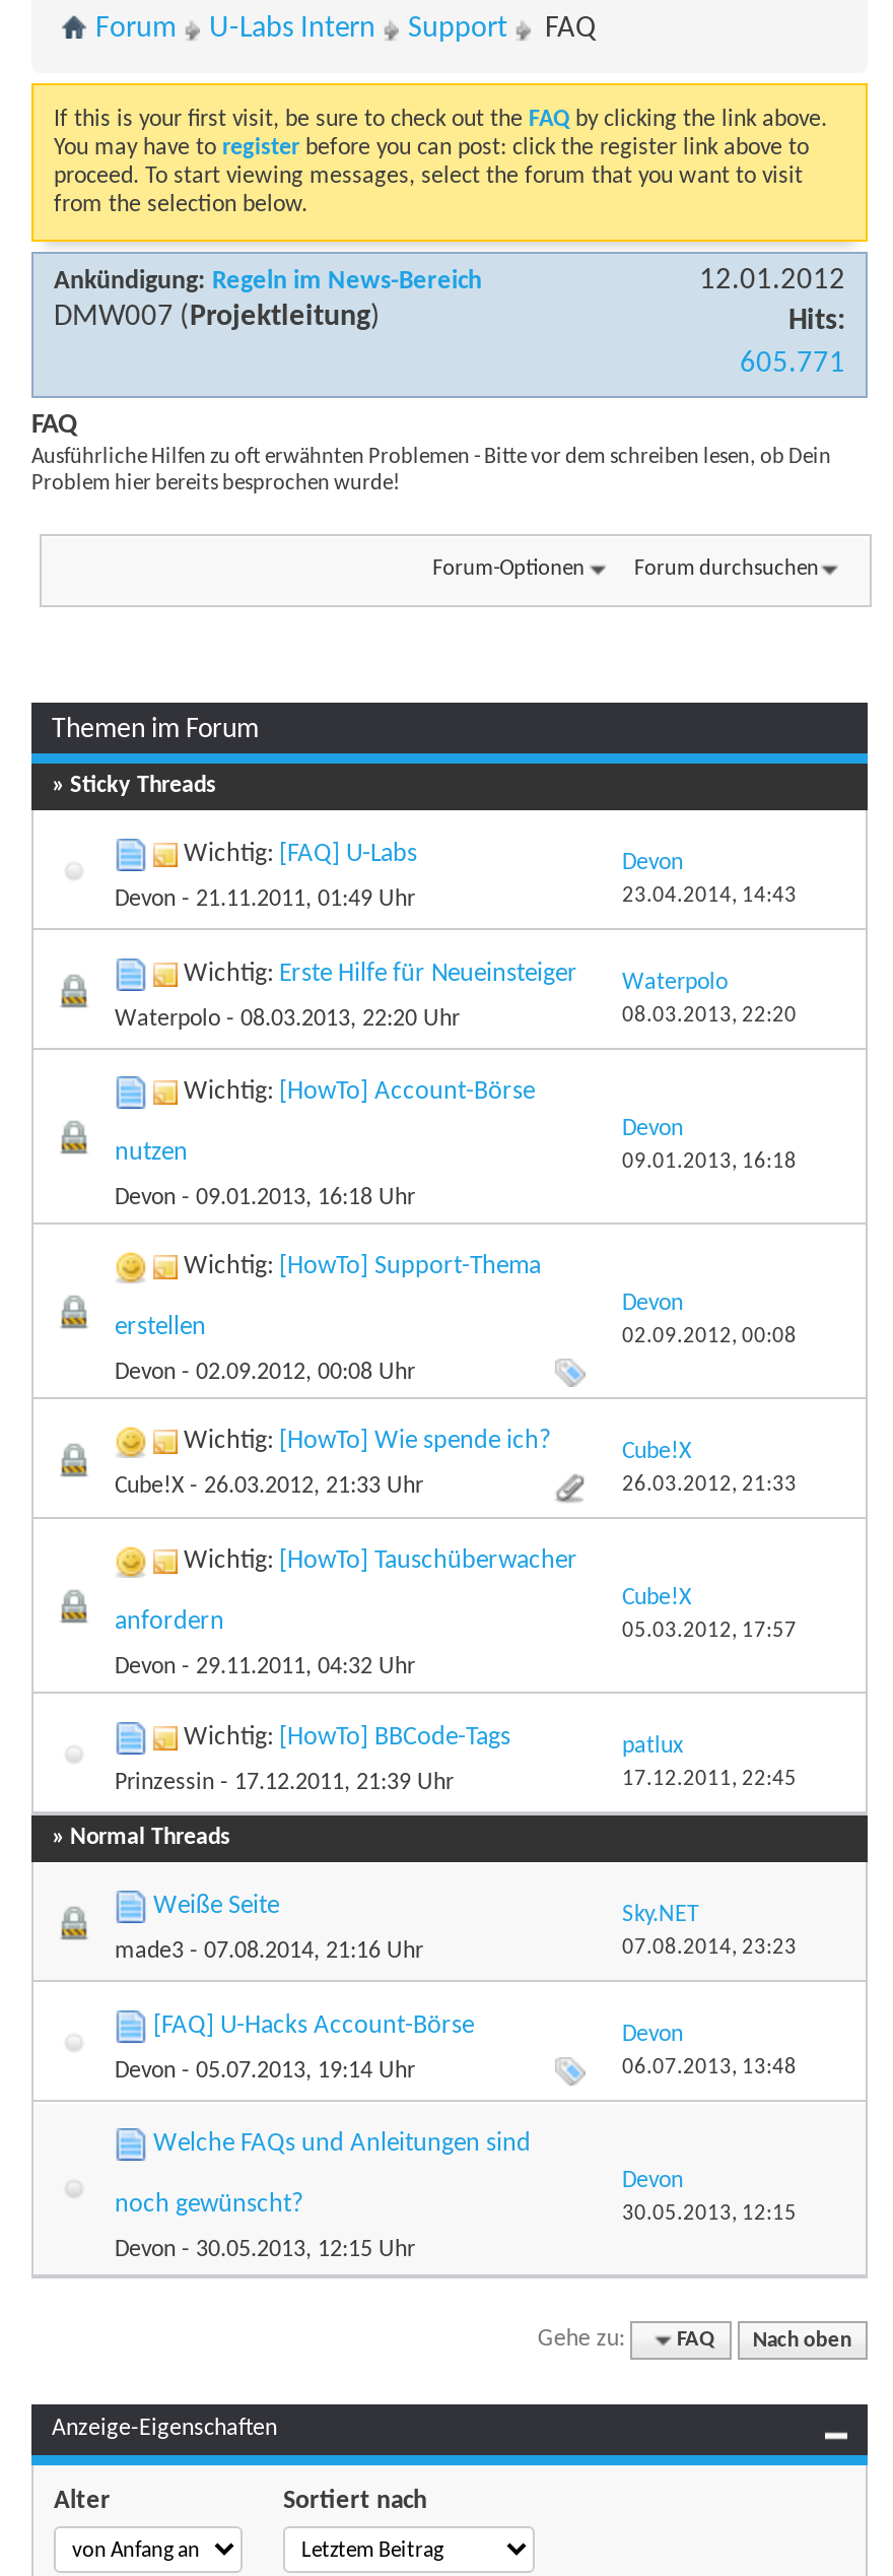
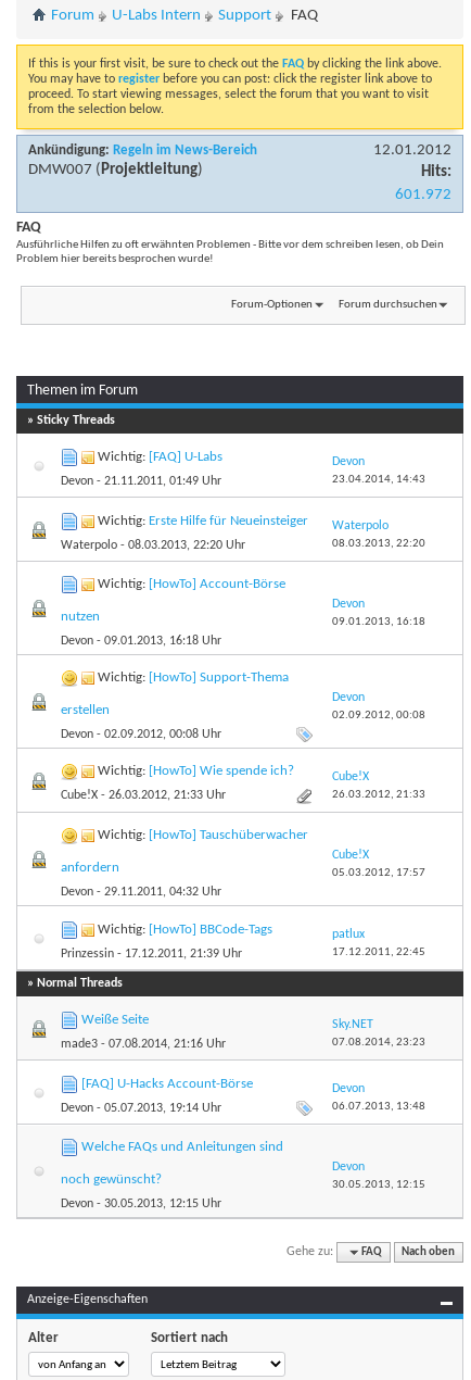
- 605.771
+ 601.972
